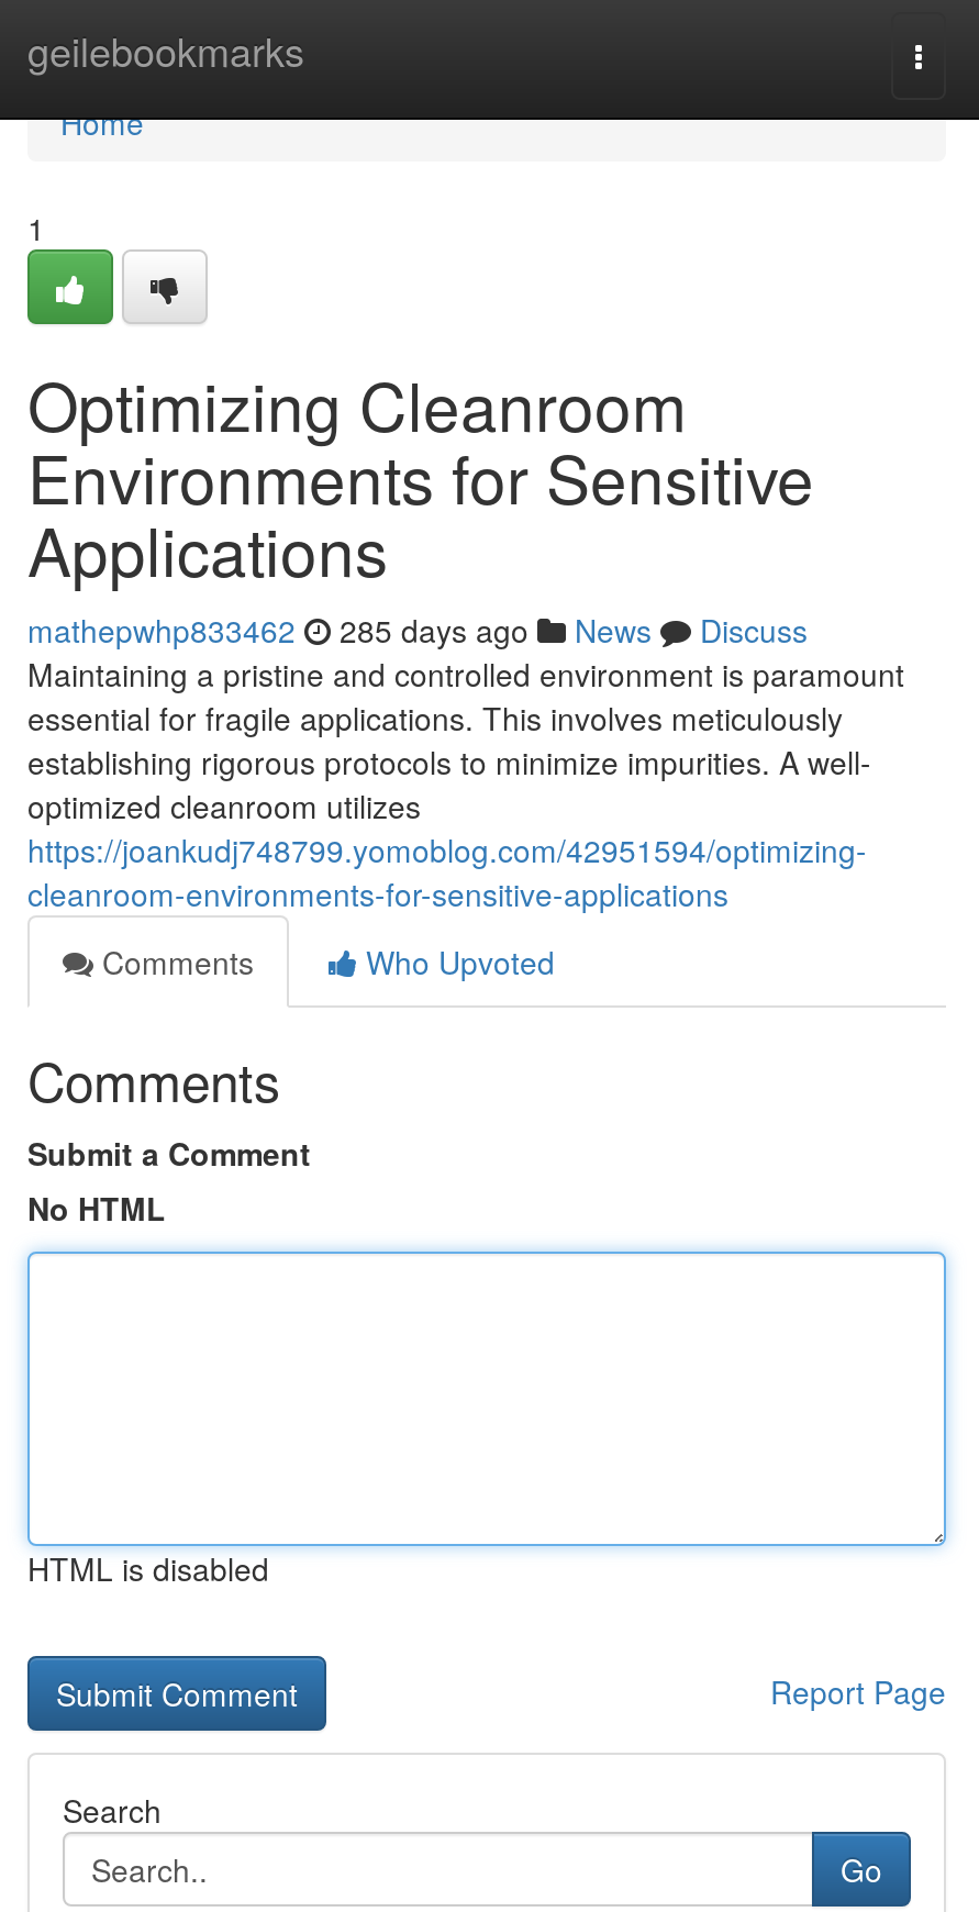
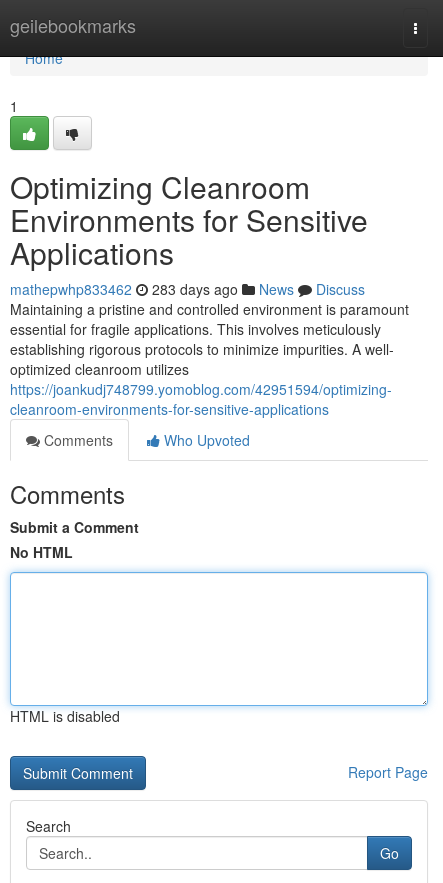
- mathepwhp833462 285 days ago News Discuss
+ mathepwhp833462 283 days ago News Discuss
